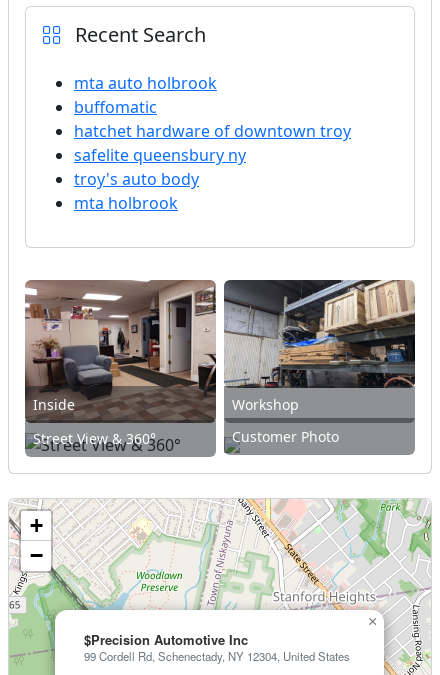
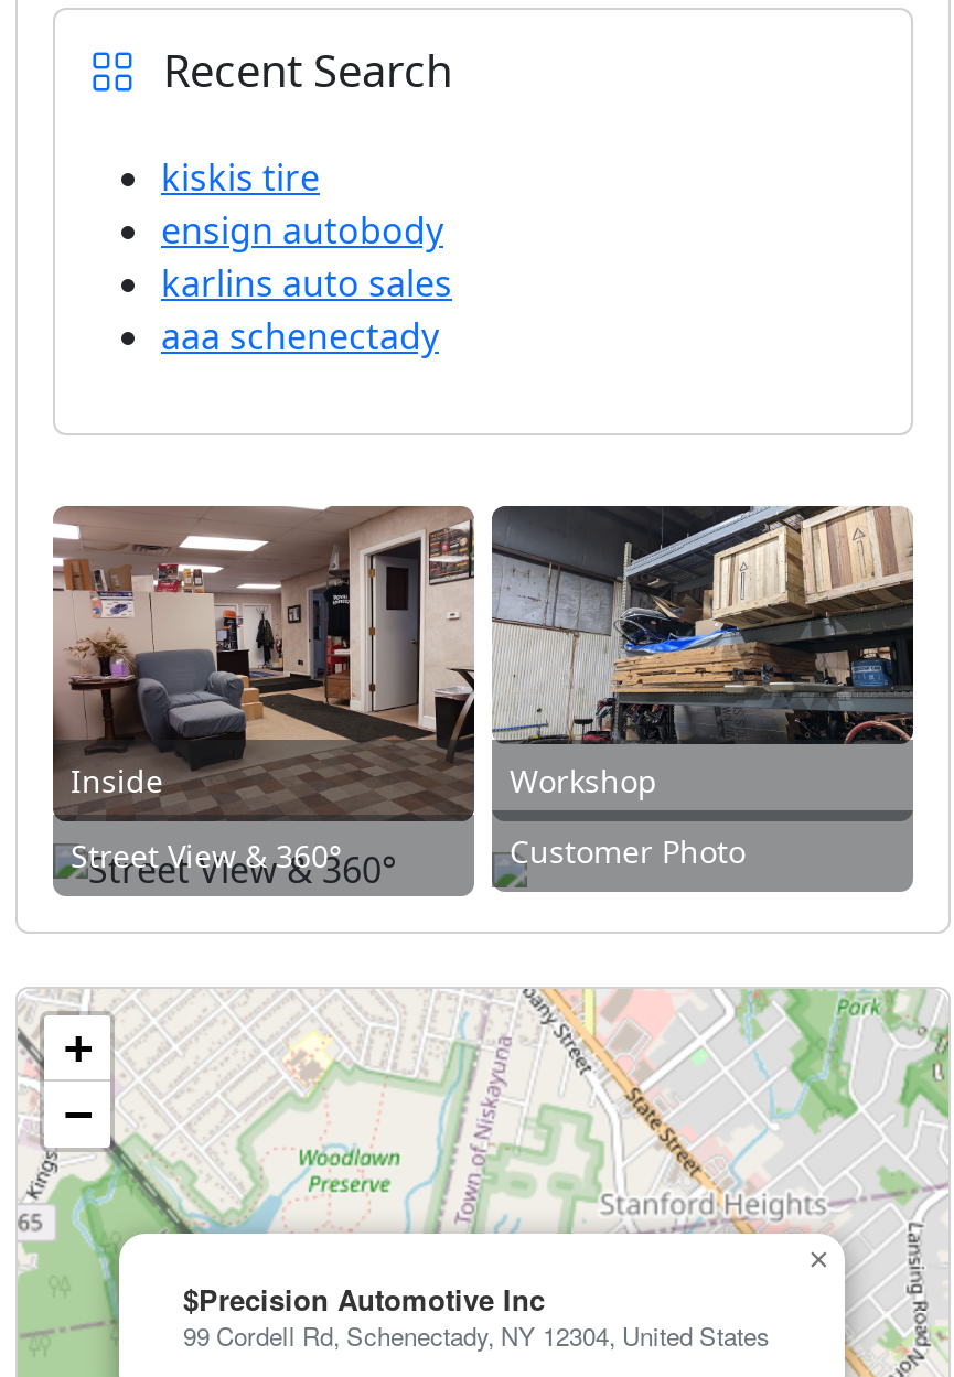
- mta auto holbrook
- buffomatic
- hatchet hardware of downtown troy
- safelite queensbury ny
- troy's auto body
- mta holbrook
+ kiskis tire
+ ensign autobody
+ karlins auto sales
+ aaa schenectady
